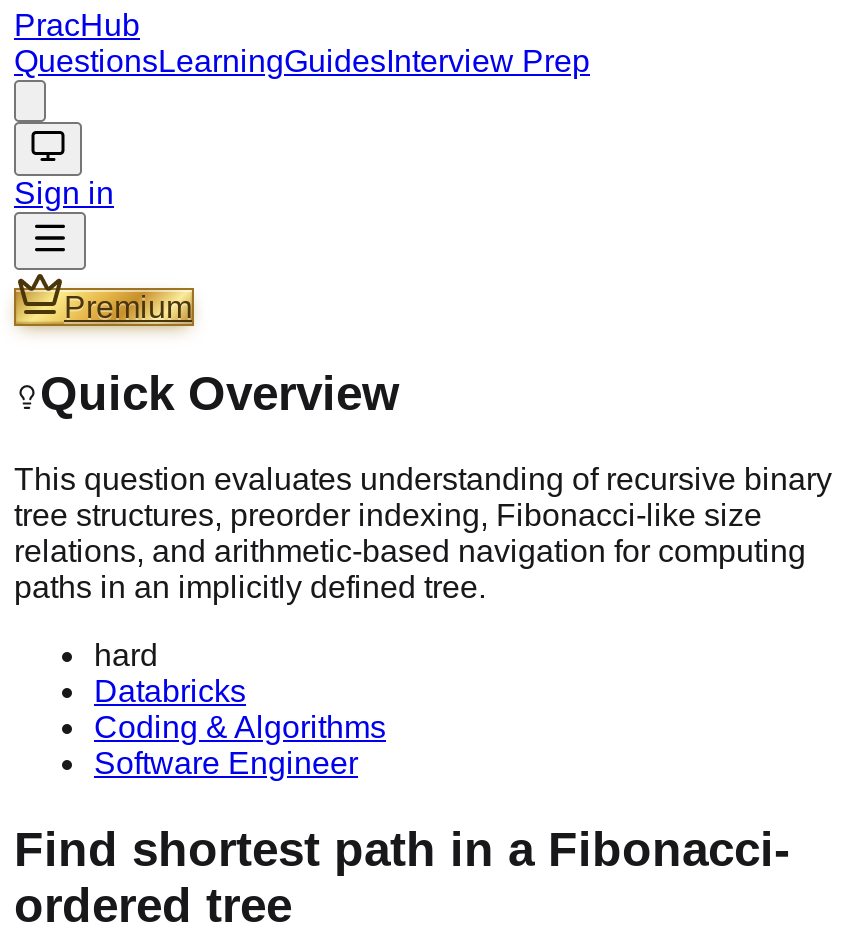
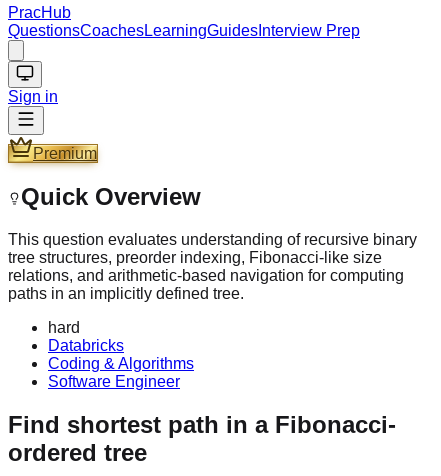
- QuestionsLearningGuidesInterview Prep
+ QuestionsCoachesLearningGuidesInterview Prep
